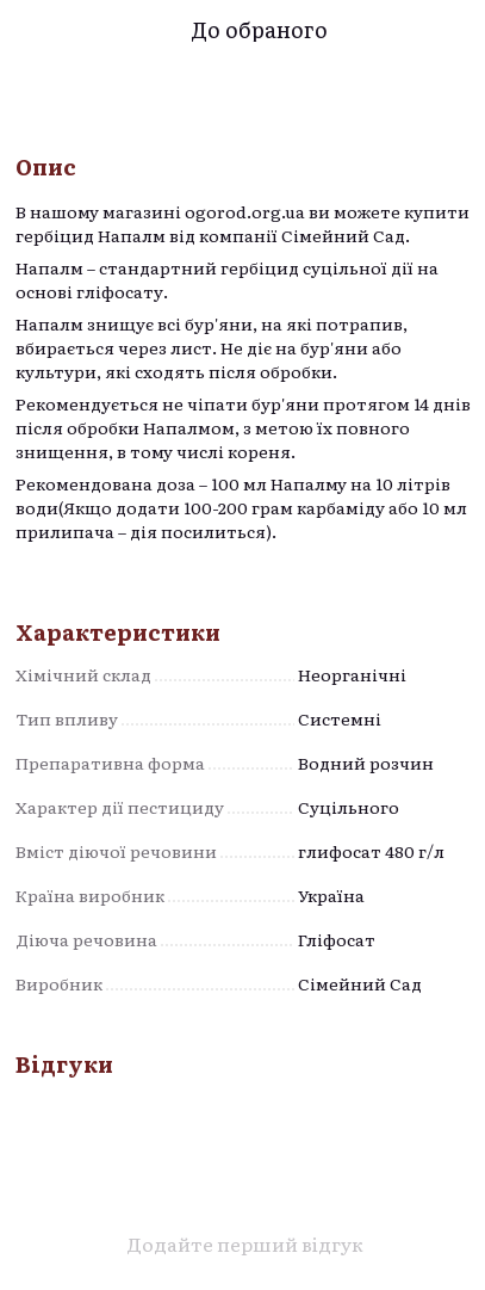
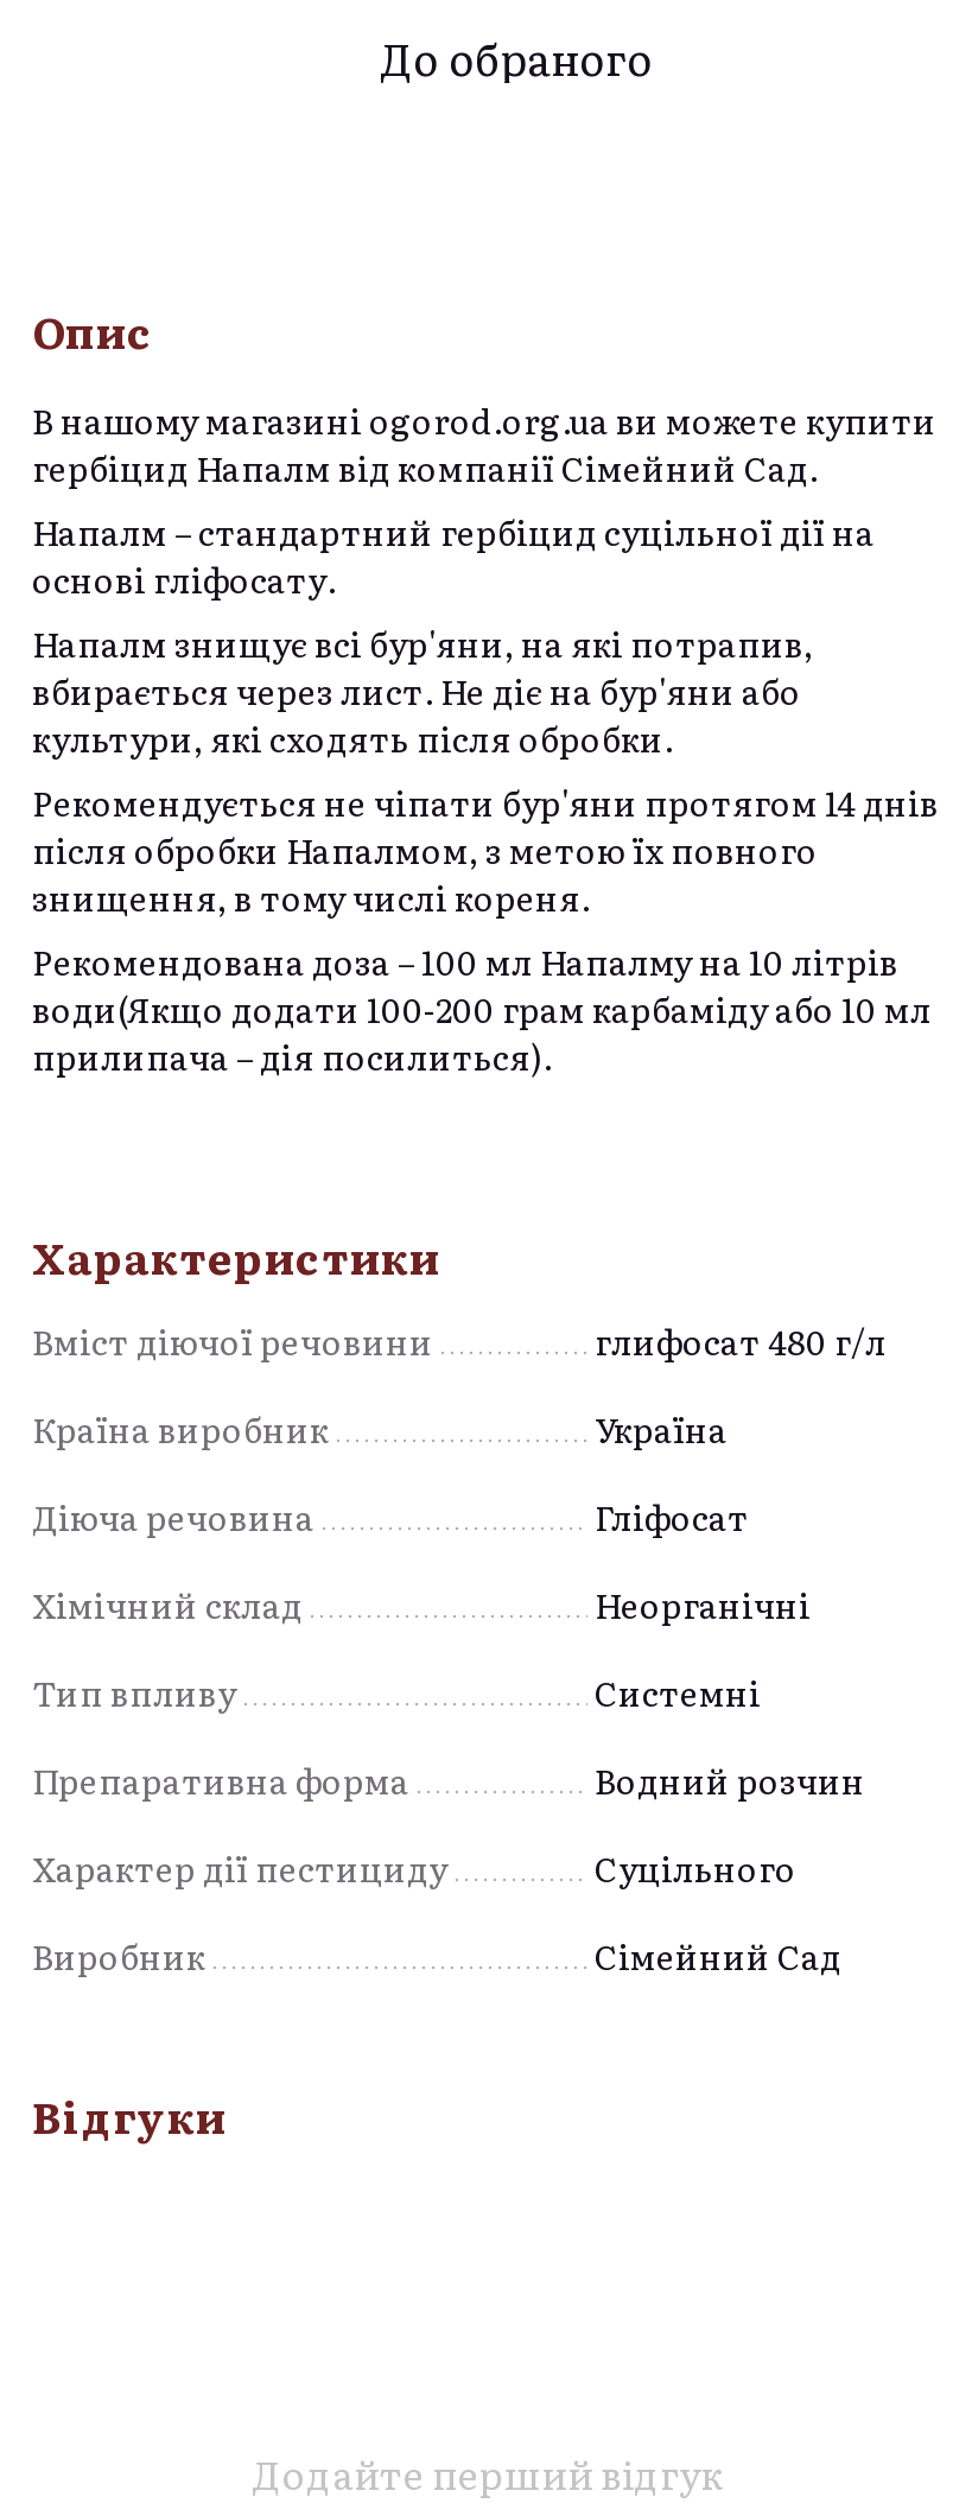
moved down: Хімічний склад | Неорганічні | Тип впливу | Системні | Препаративна форма | Водний розчин | Характер дії пестициду | Суцільного

moved up: Вміст діючої речовини | глифосат 480 г/л | Країна виробник | Україна | Діюча речовина | Гліфосат
